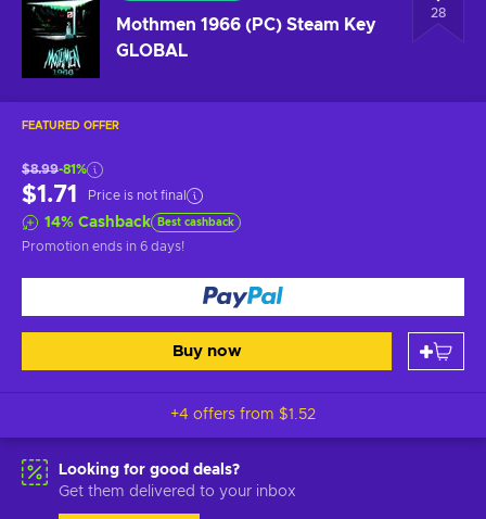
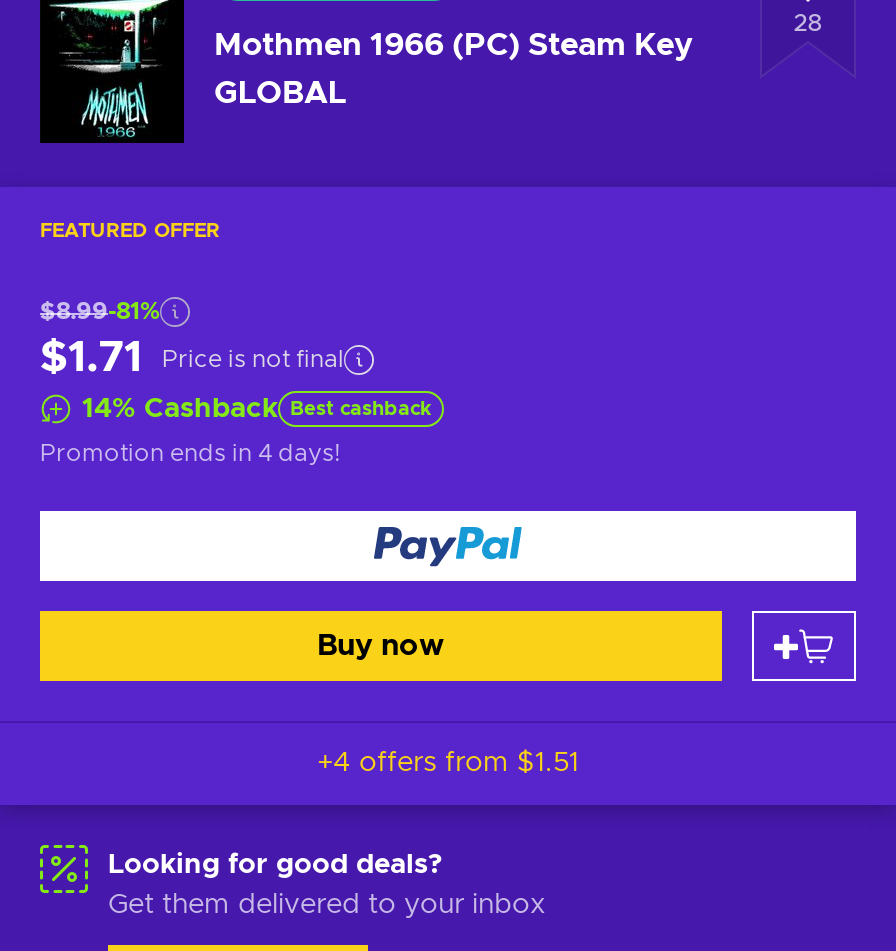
- Promotion ends in 6 days!
+ Promotion ends in 4 days!

- +4 offers from $1.52
+ +4 offers from $1.51
